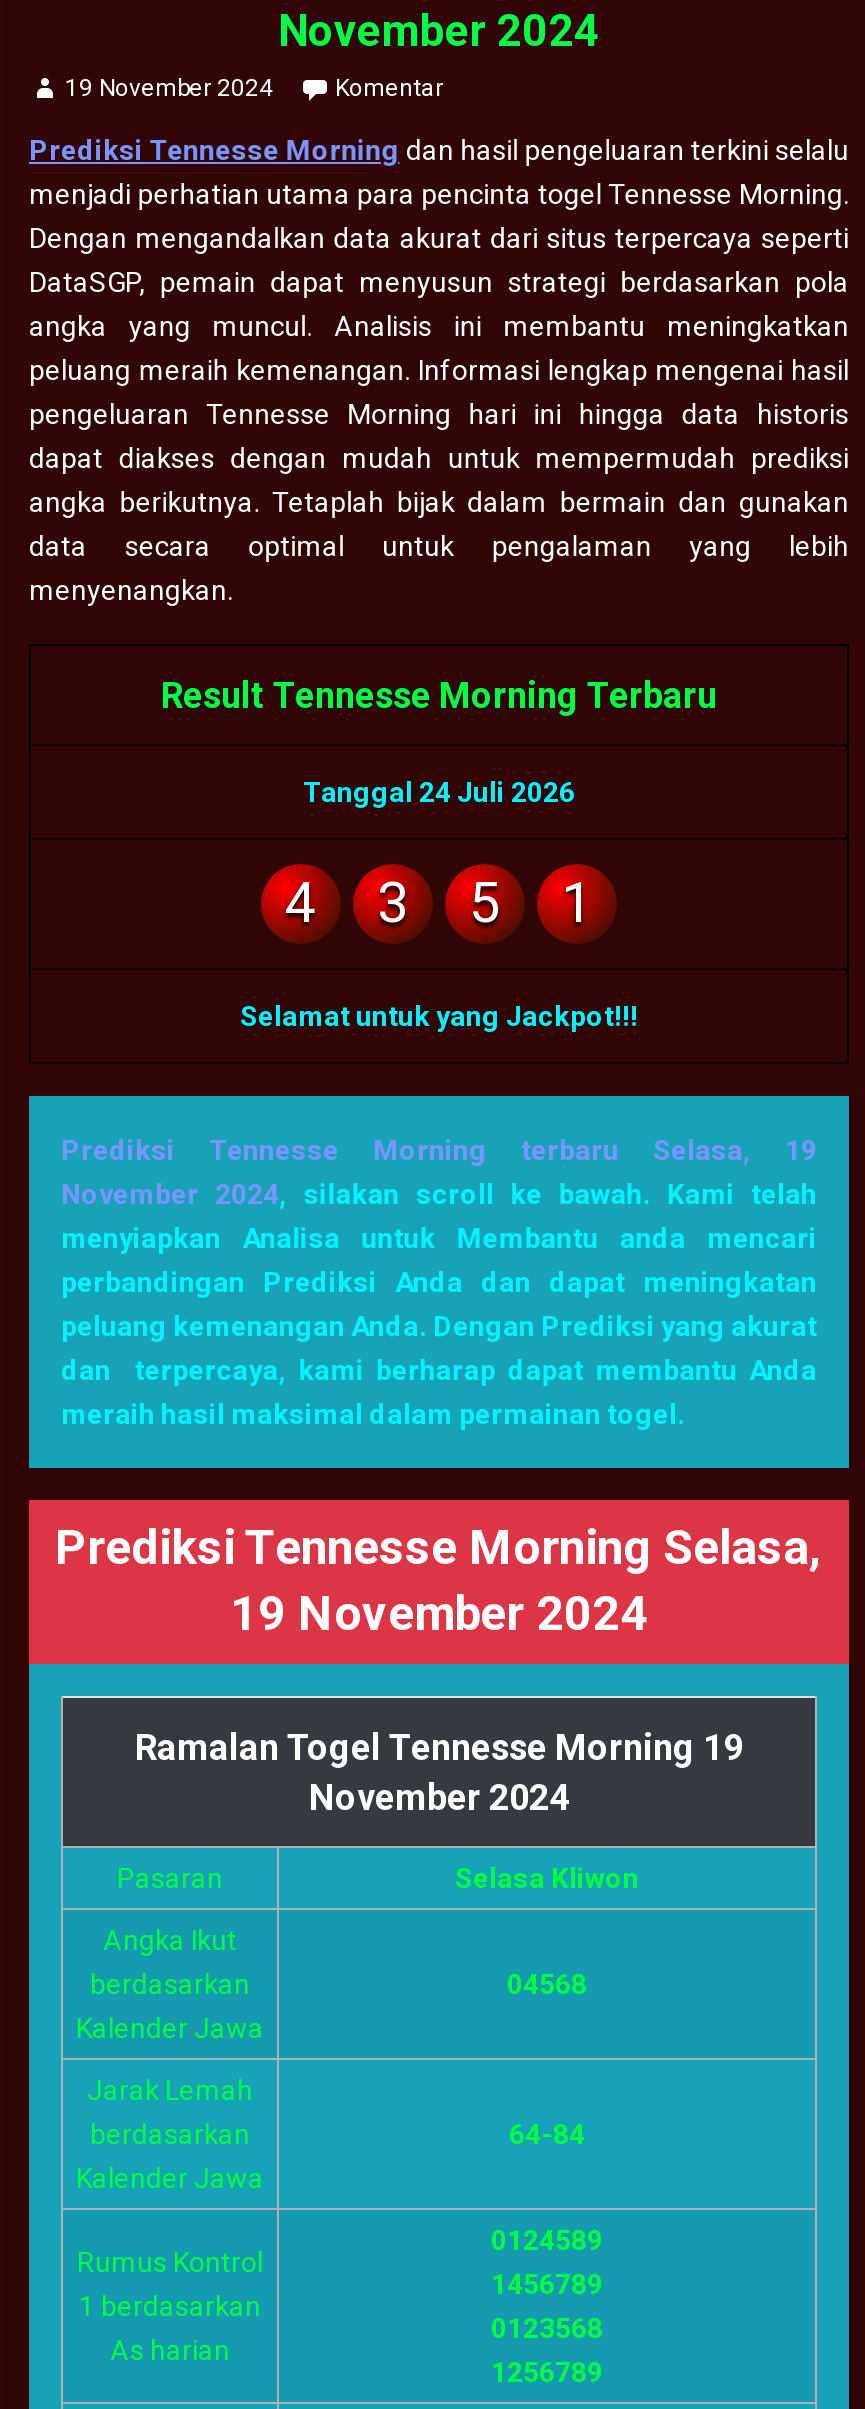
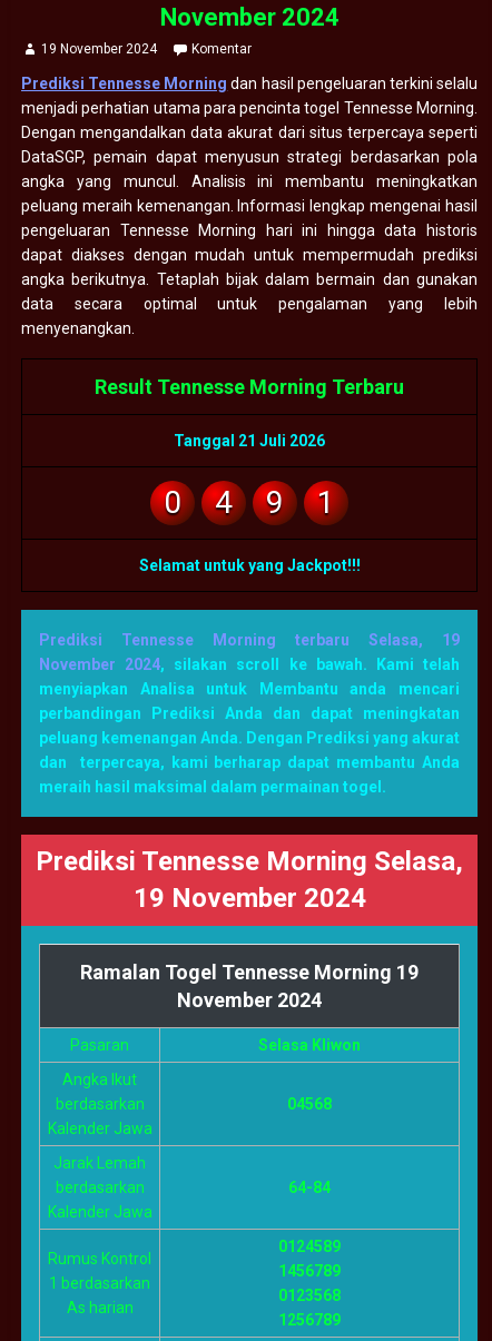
- Tanggal 24 Juli 2026
+ Tanggal 21 Juli 2026
+ 0

- 3
- 5
+ 9
